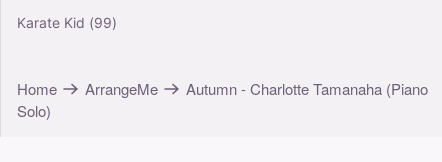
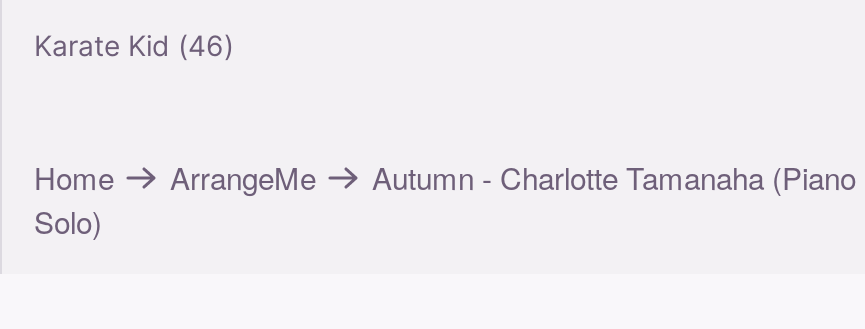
- Karate Kid (99)
+ Karate Kid (46)
